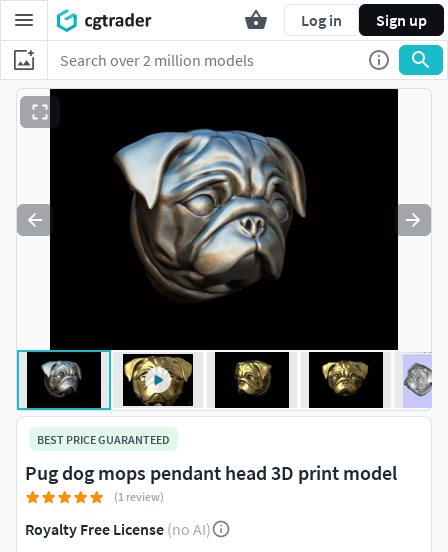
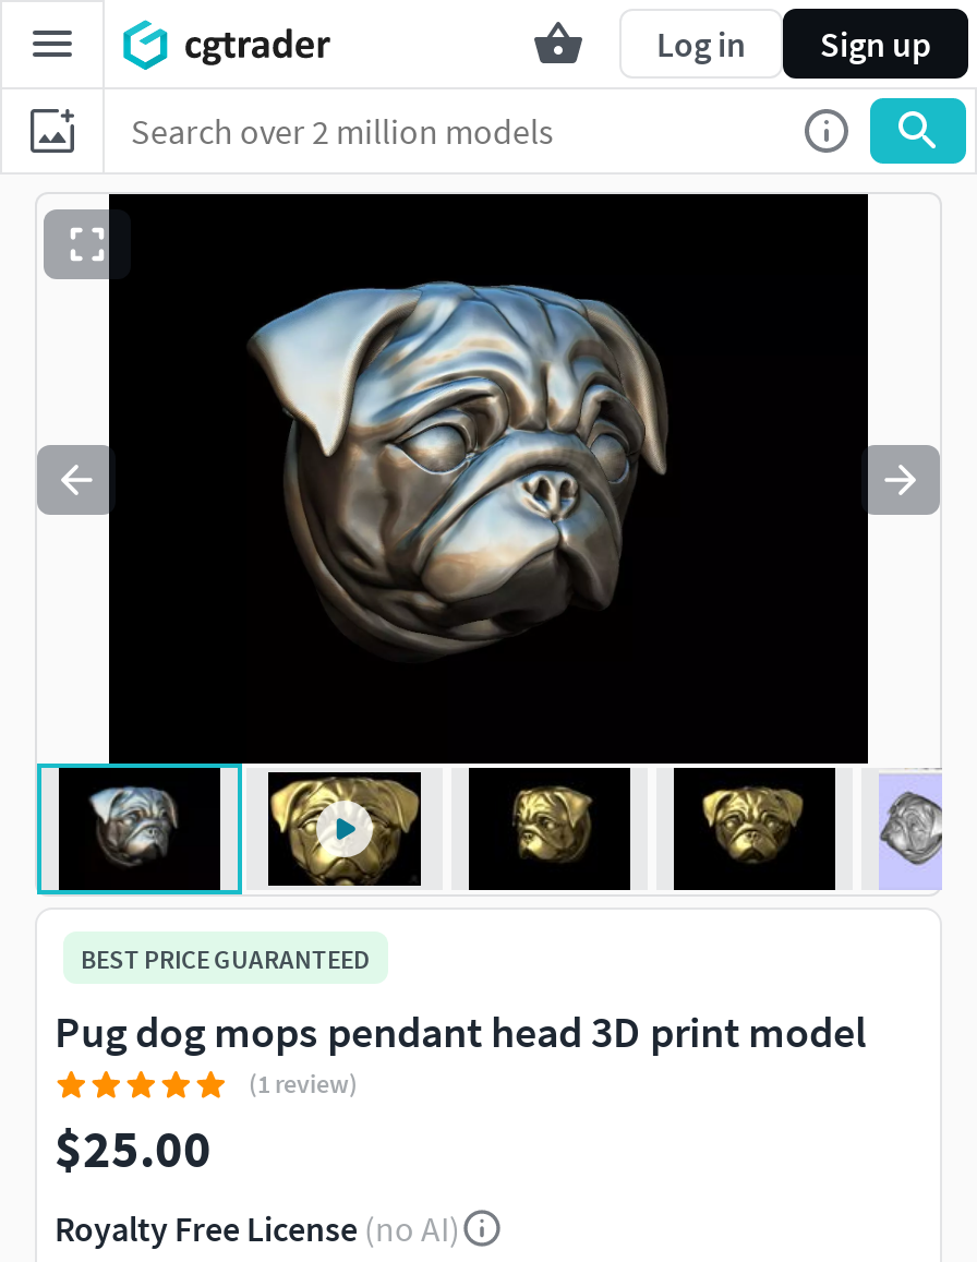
+ $25.00
